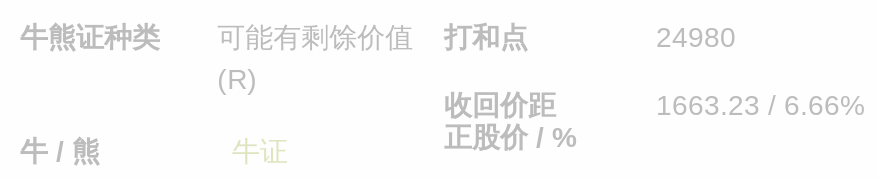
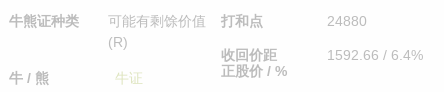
- 24980
+ 24880

- 1663.23 / 6.66%
+ 1592.66 / 6.4%
